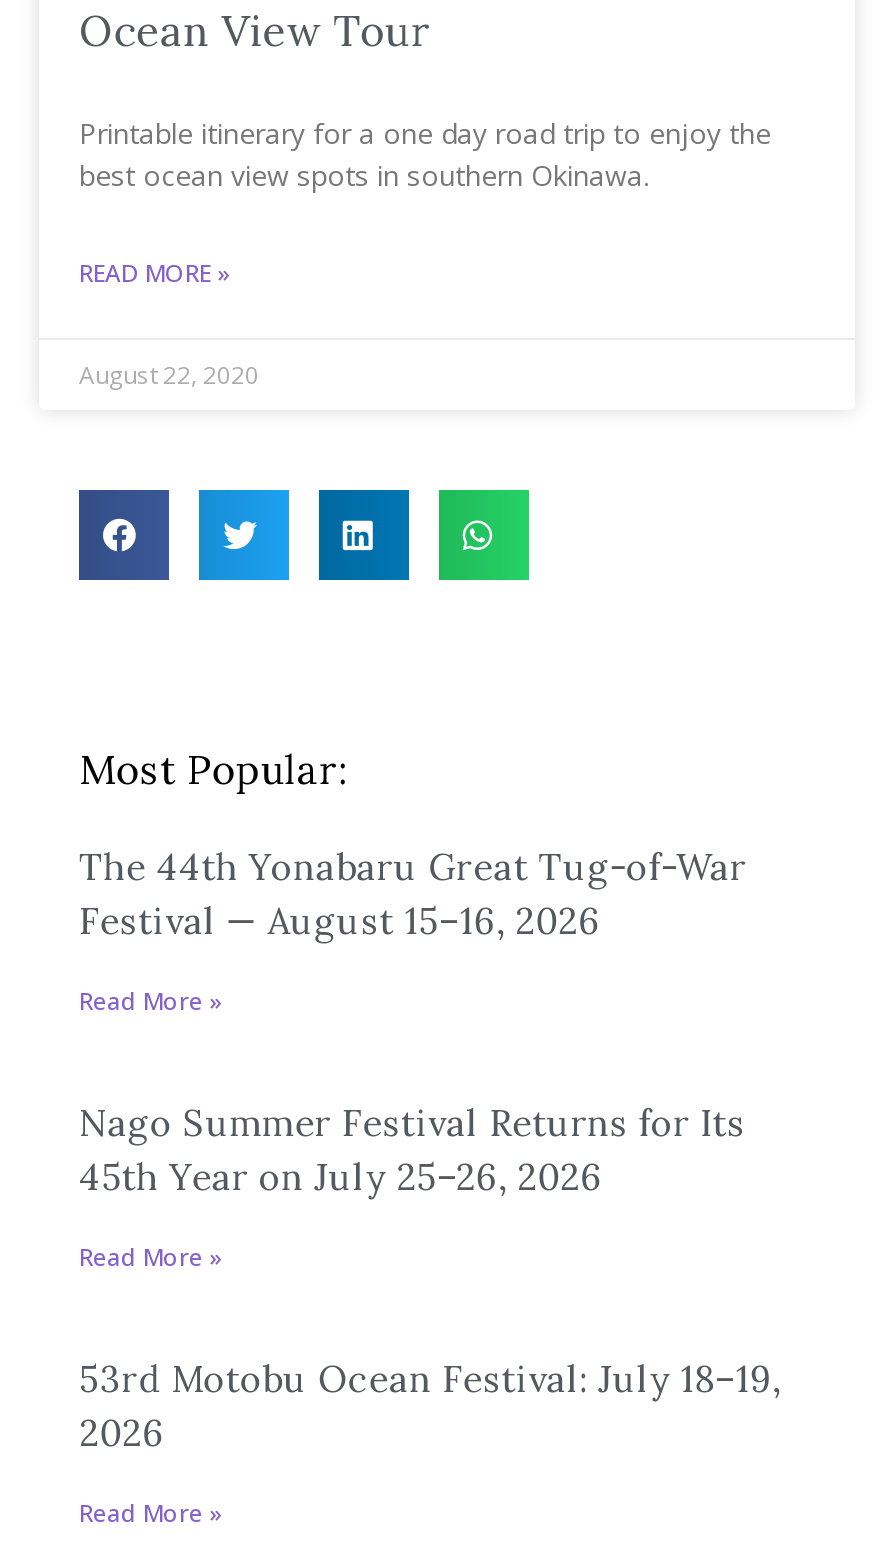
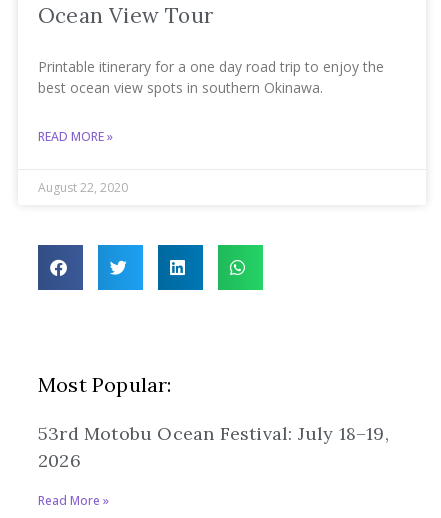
- The 44th Yonabaru Great Tug-of-War
- Festival — August 15–16, 2026
- Read More »
- Nago Summer Festival Returns for Its
- 45th Year on July 25–26, 2026
- Read More »
